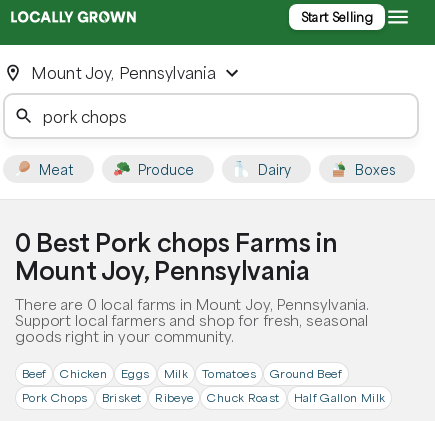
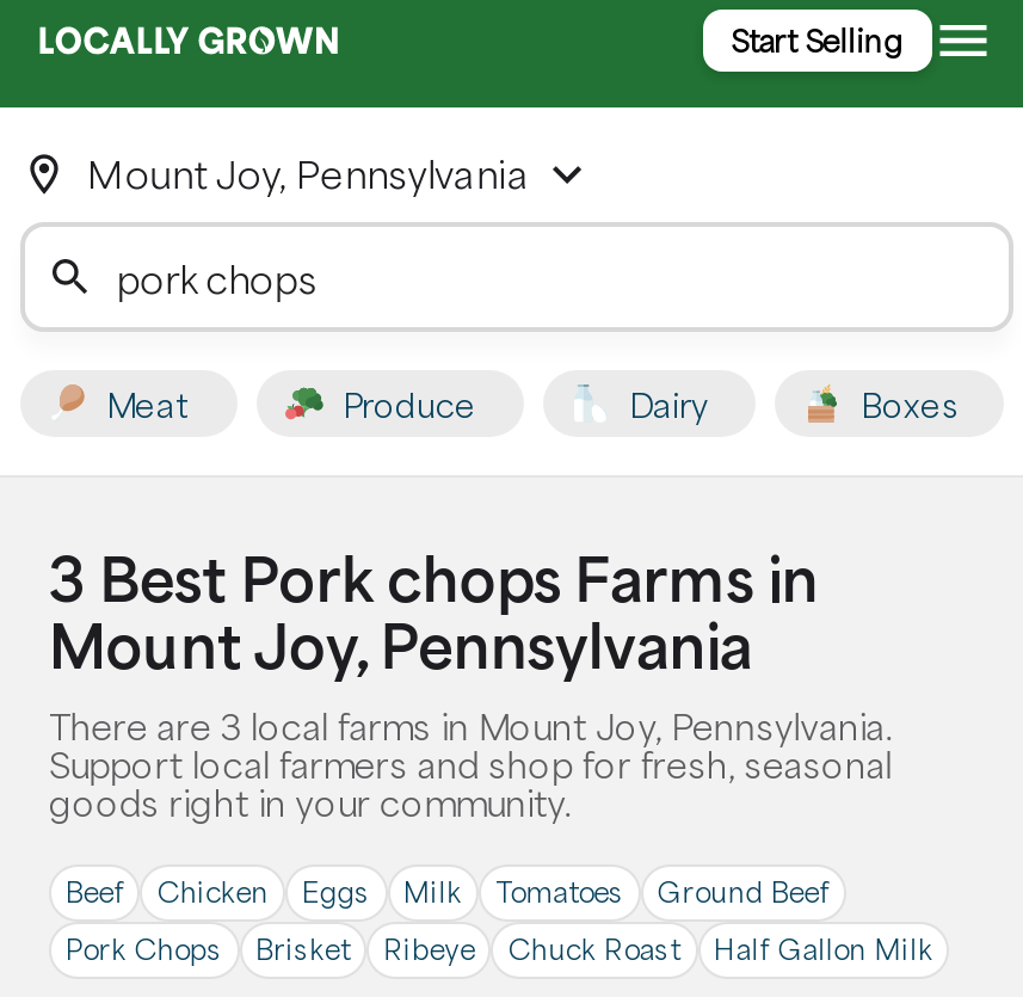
- 0 Best Pork chops Farms in
+ 3 Best Pork chops Farms in

- There are 0 local farms in Mount Joy, Pennsylvania.
+ There are 3 local farms in Mount Joy, Pennsylvania.
